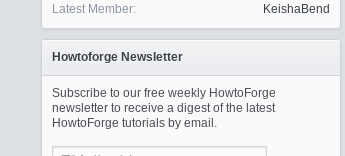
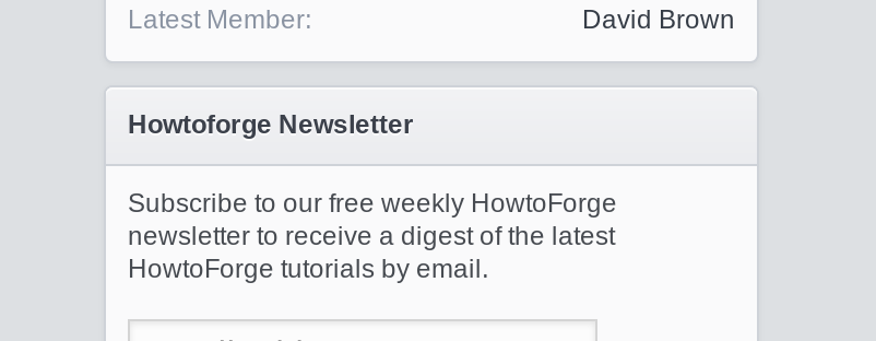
- KeishaBend
+ David Brown
